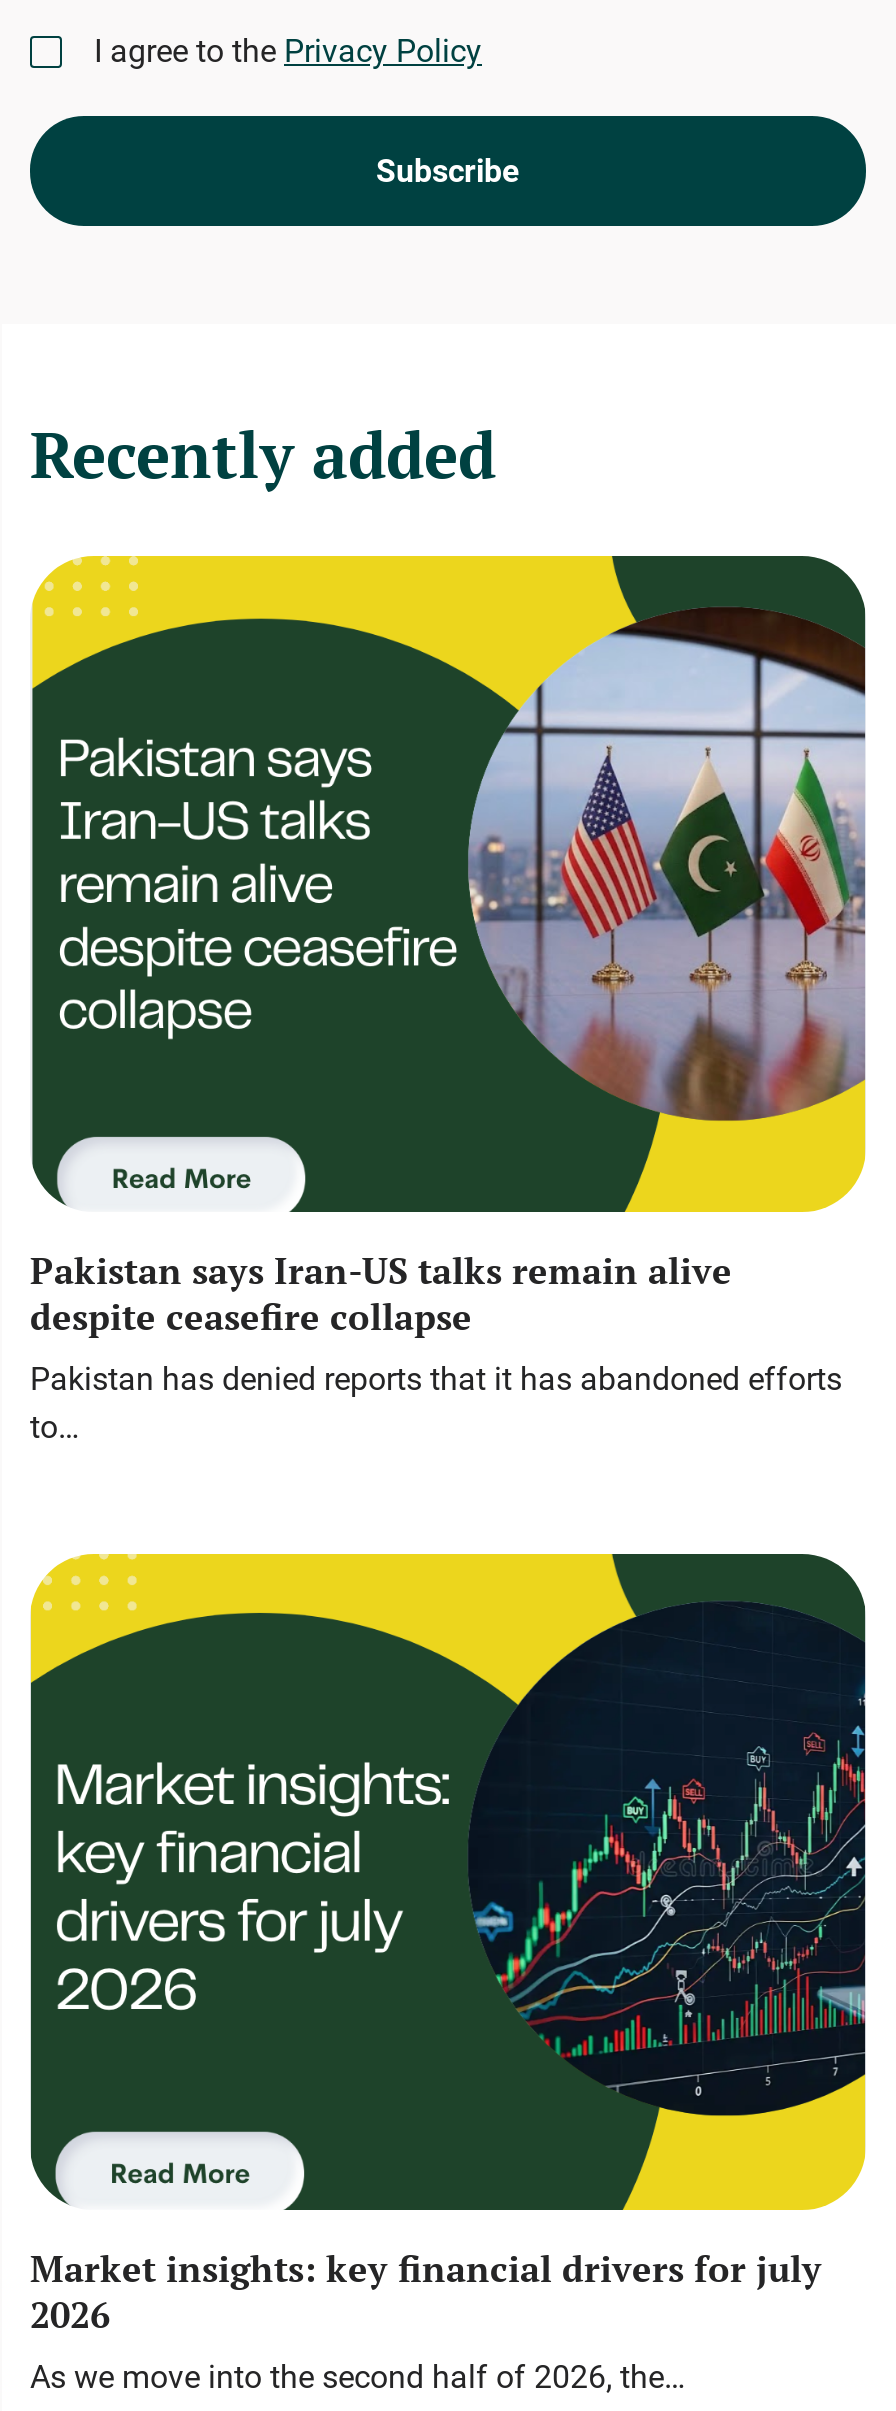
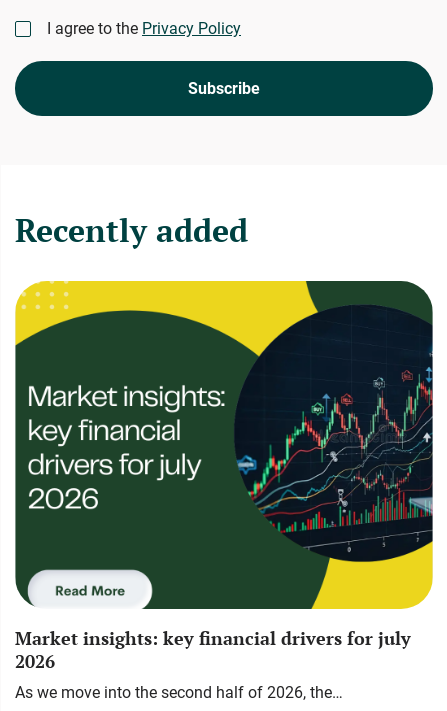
- [image]

- Pakistan says Iran-US talks remain alive
- despite ceasefire collapse
- Pakistan has denied reports that it has abandoned efforts
- to…
